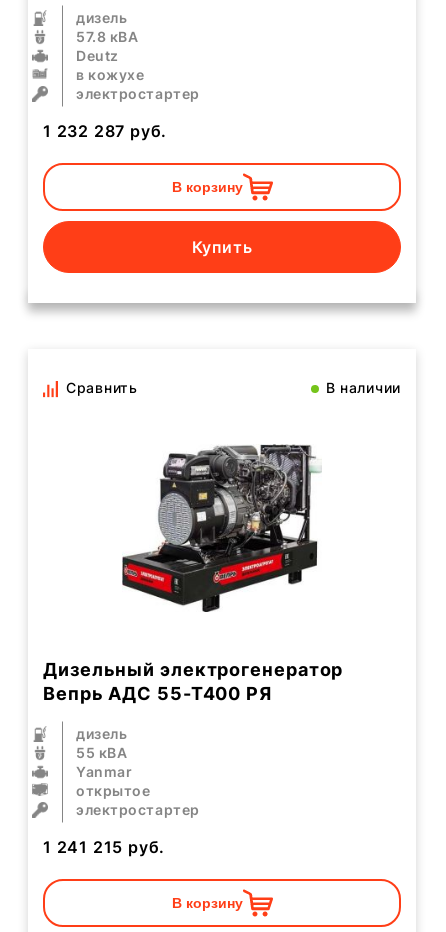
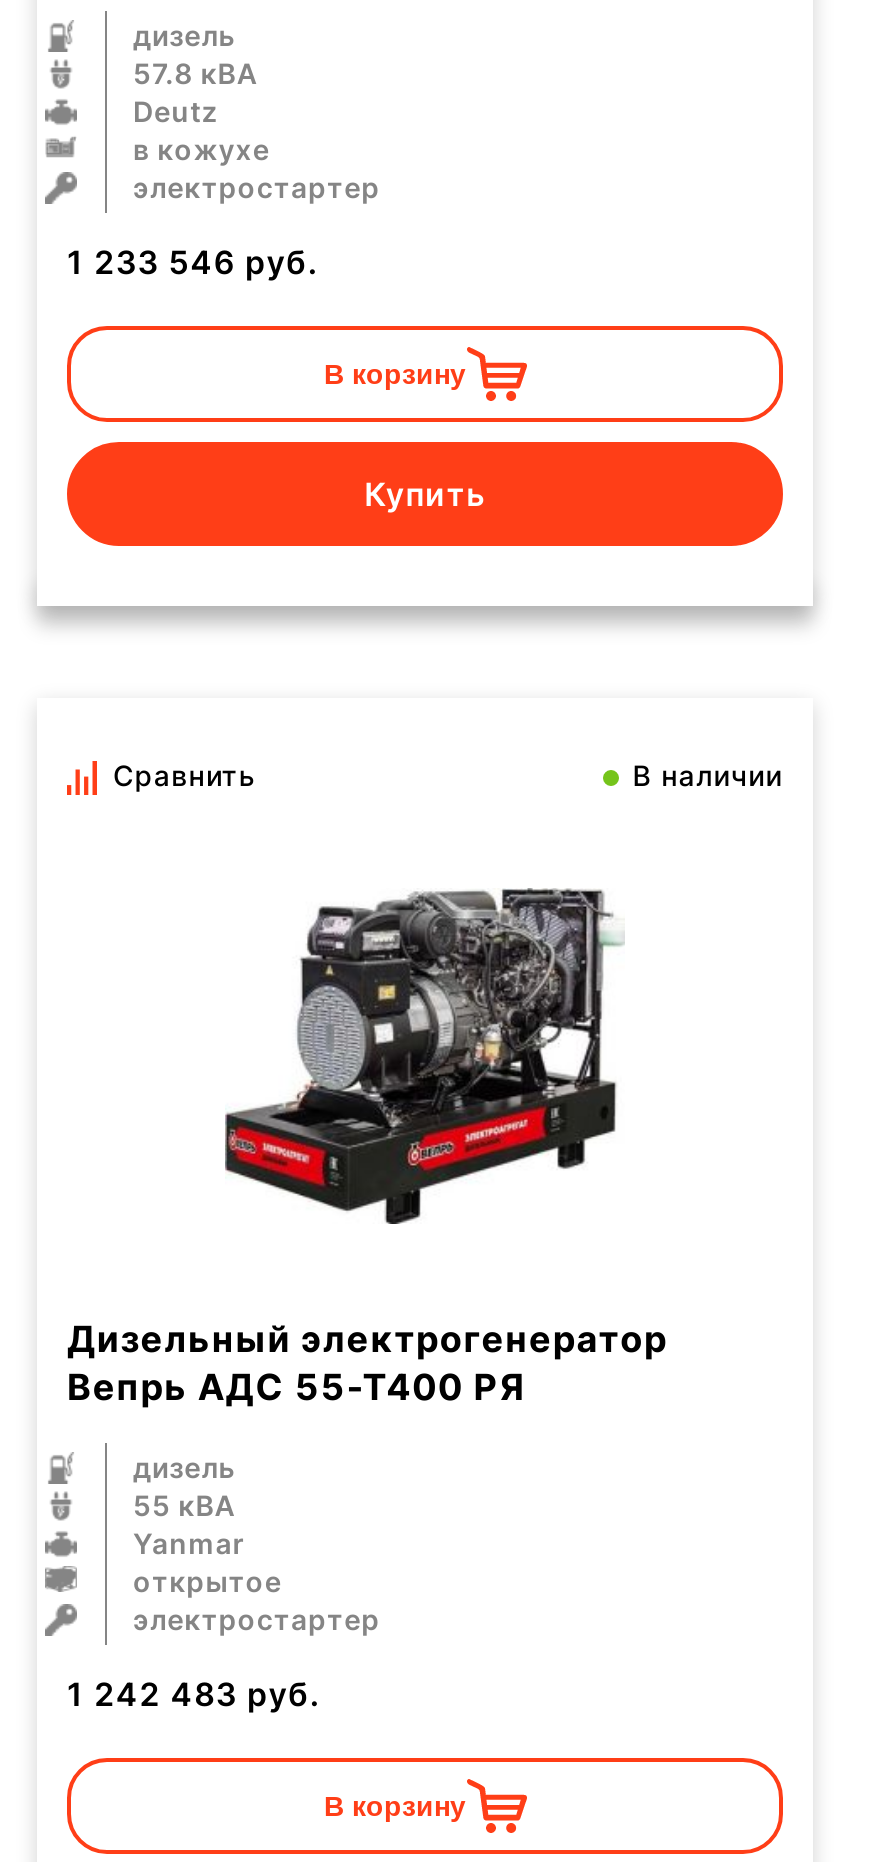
- 1 232 287 руб.
+ 1 233 546 руб.

- 1 241 215 руб.
+ 1 242 483 руб.
